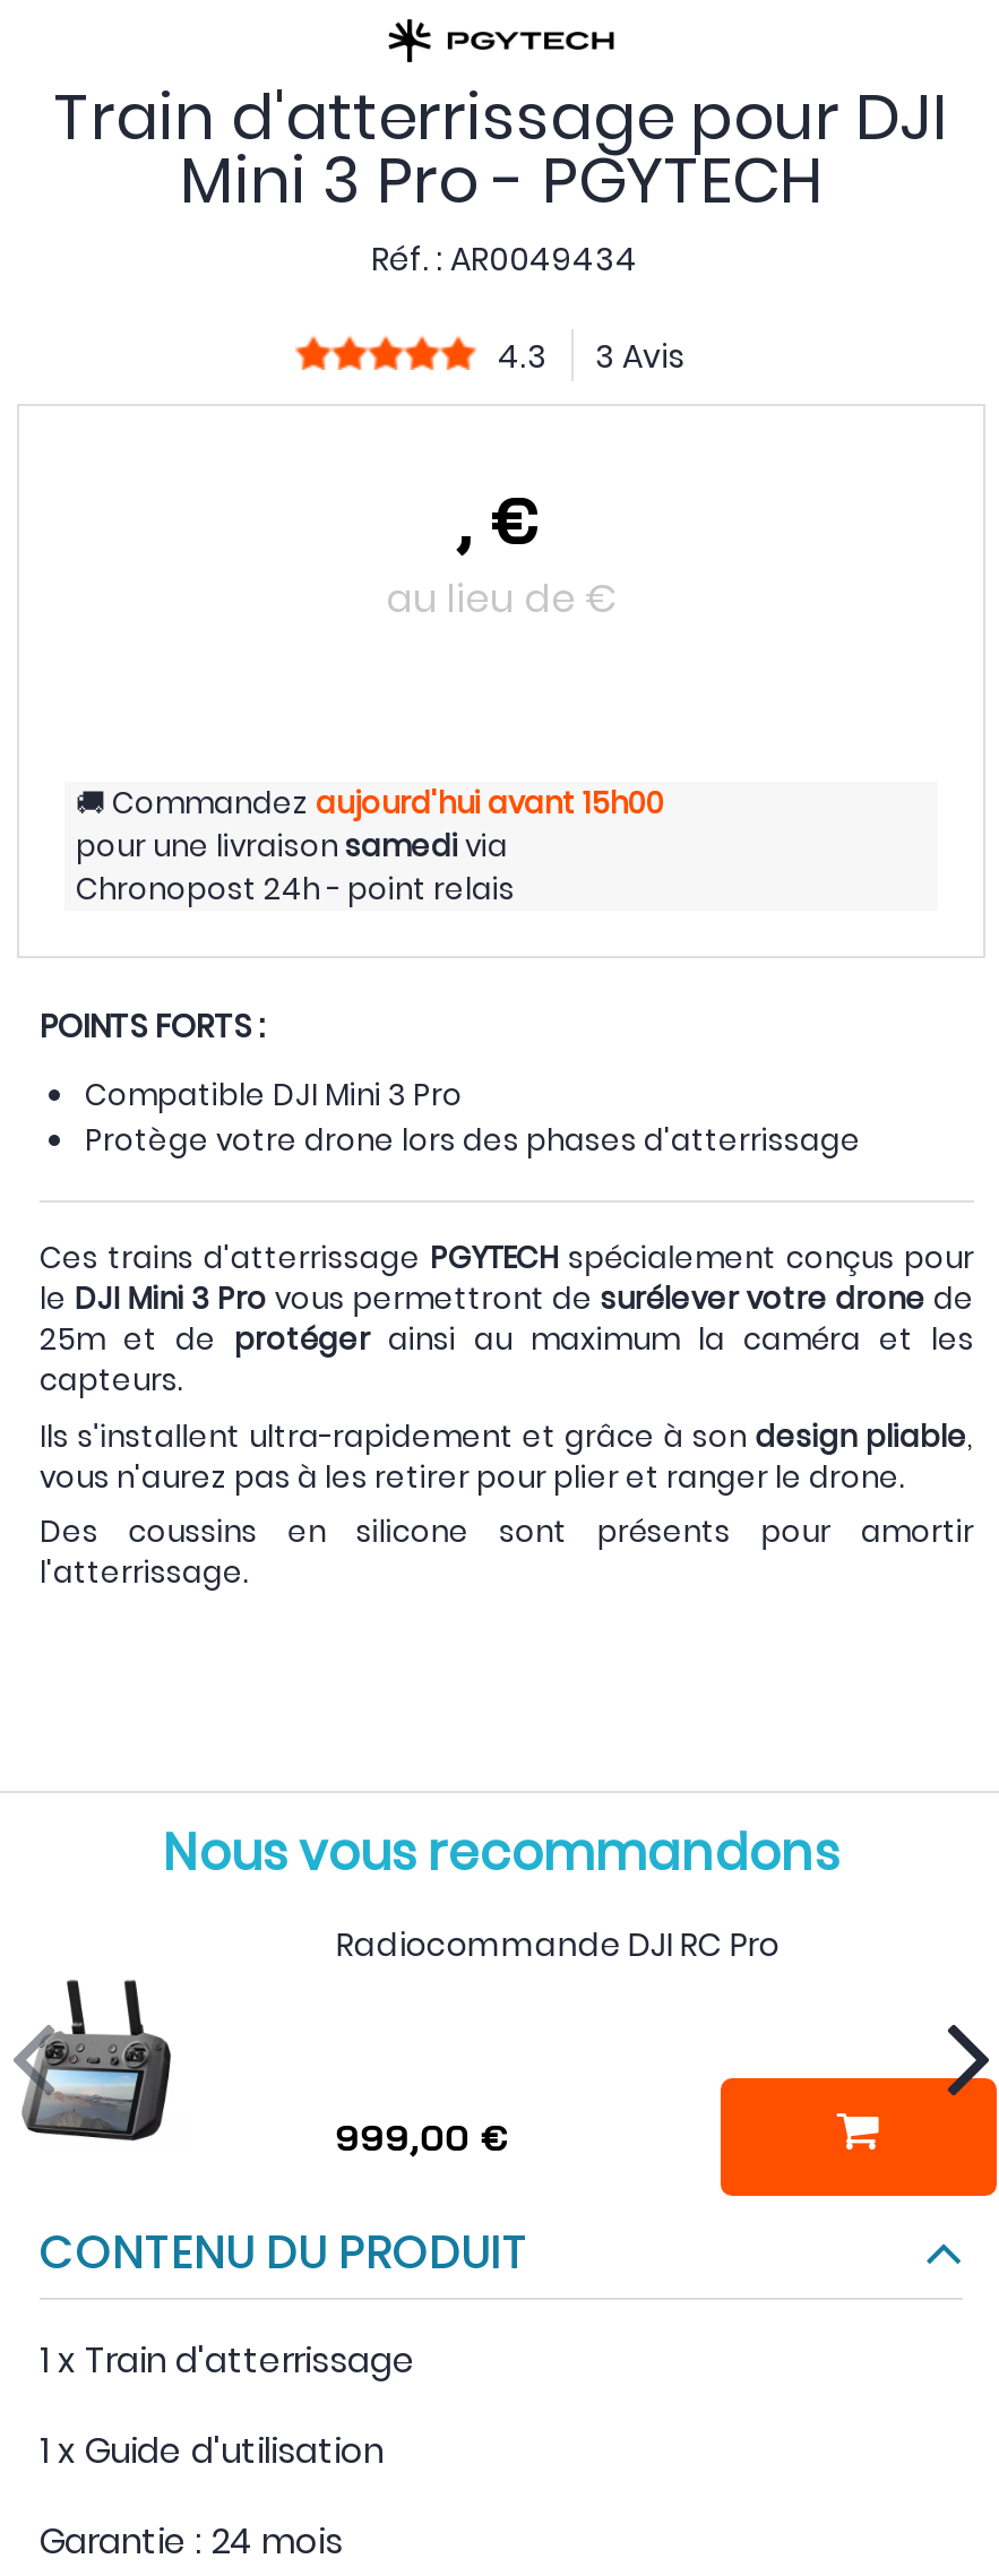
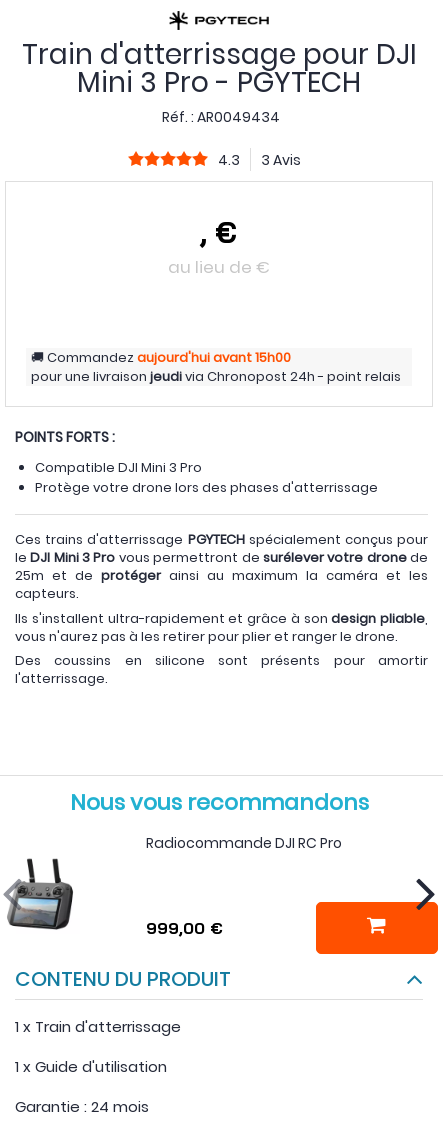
- pour une livraison samedi via
- Chronopost 24h - point relais
+ pour une livraison jeudi via Chronopost 24h - point relais
